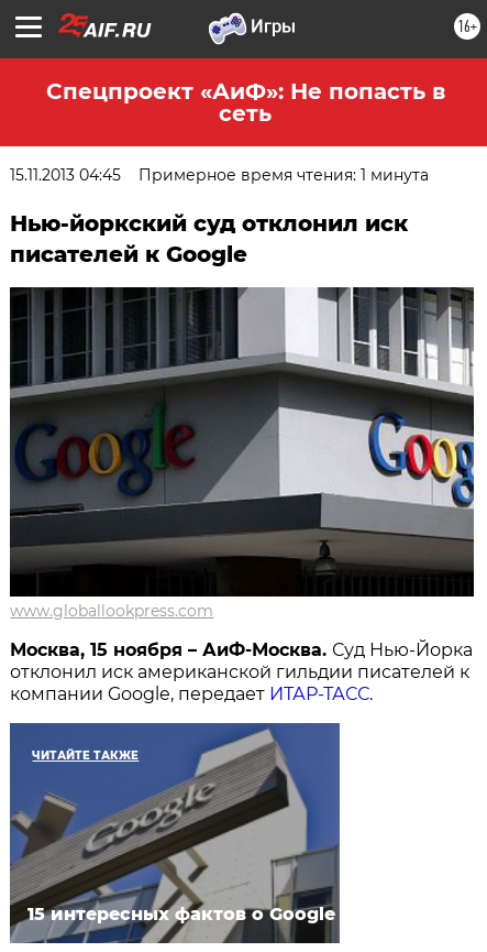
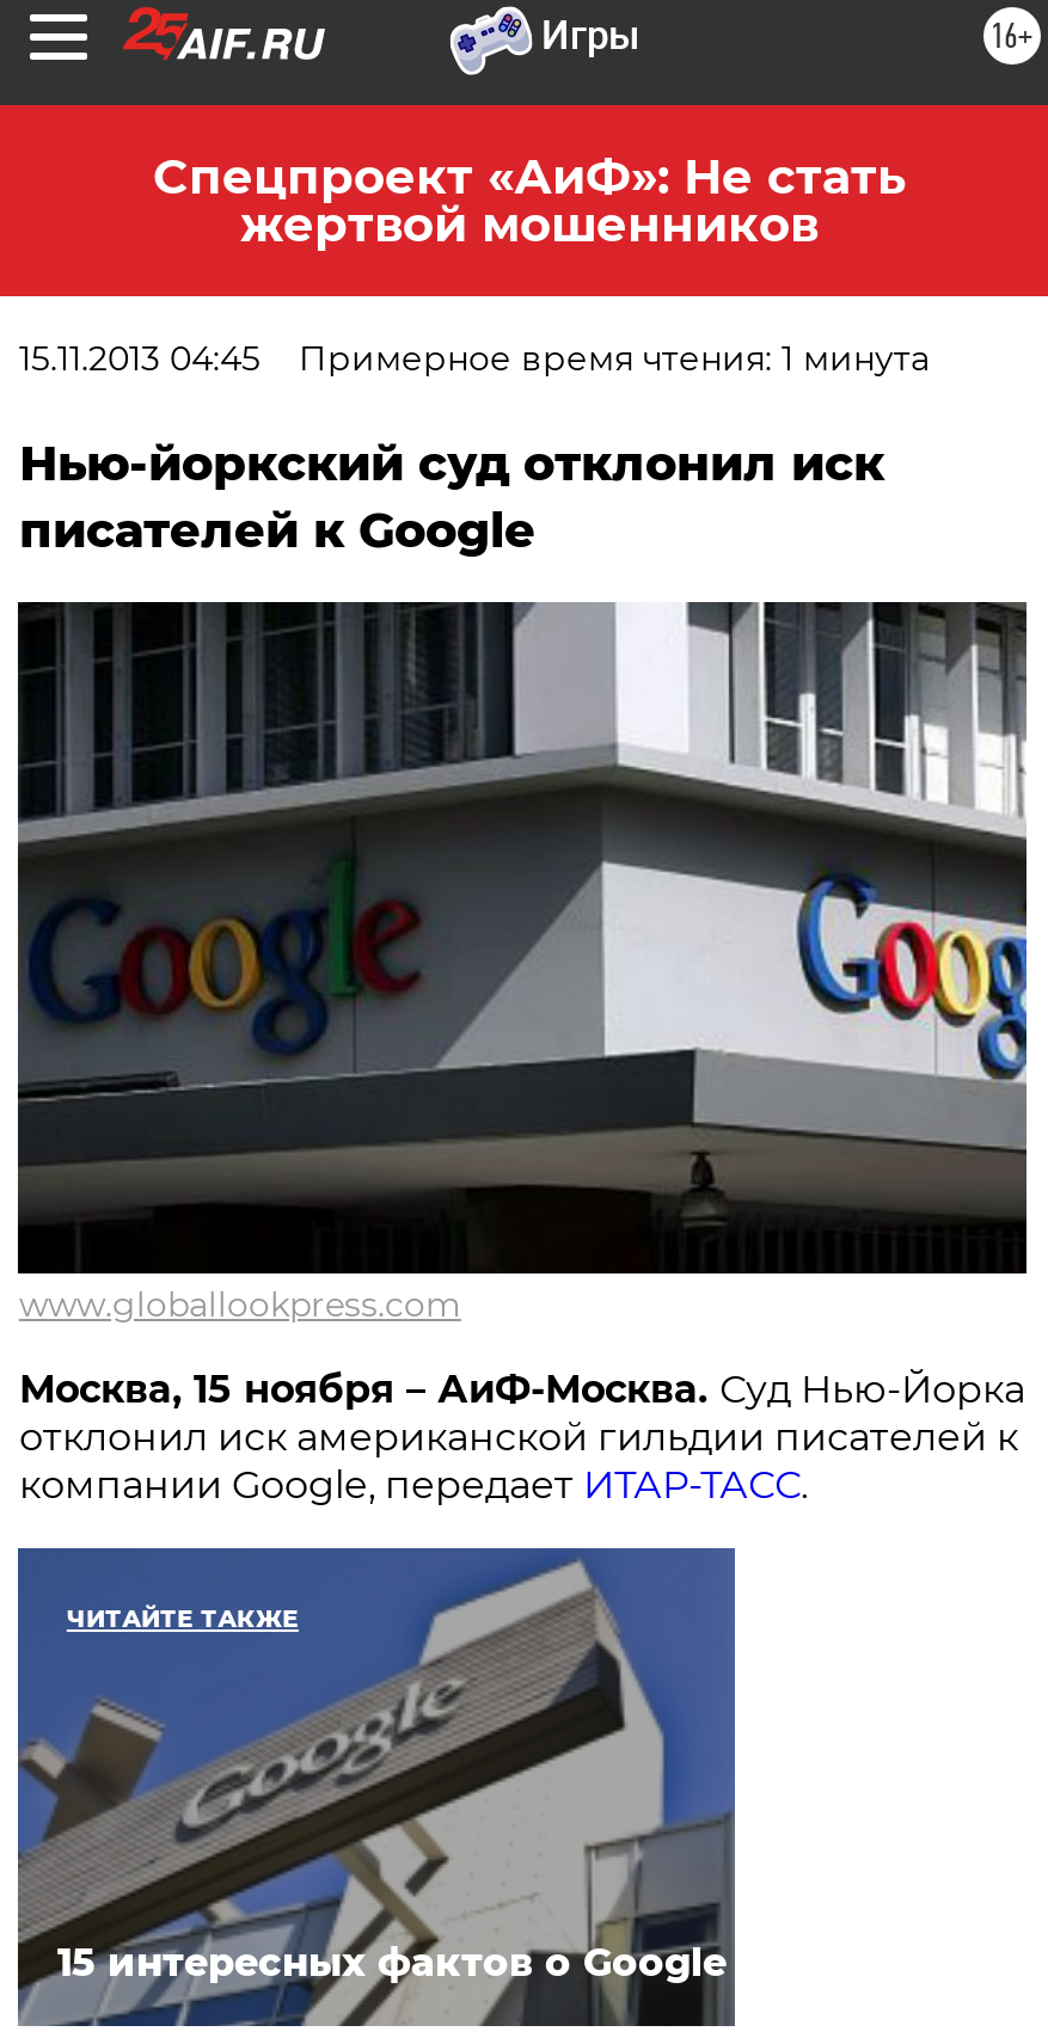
- Спецпроект «АиФ»: Не попасть в
- сеть
+ Спецпроект «АиФ»: Не стать
+ жертвой мошенников
